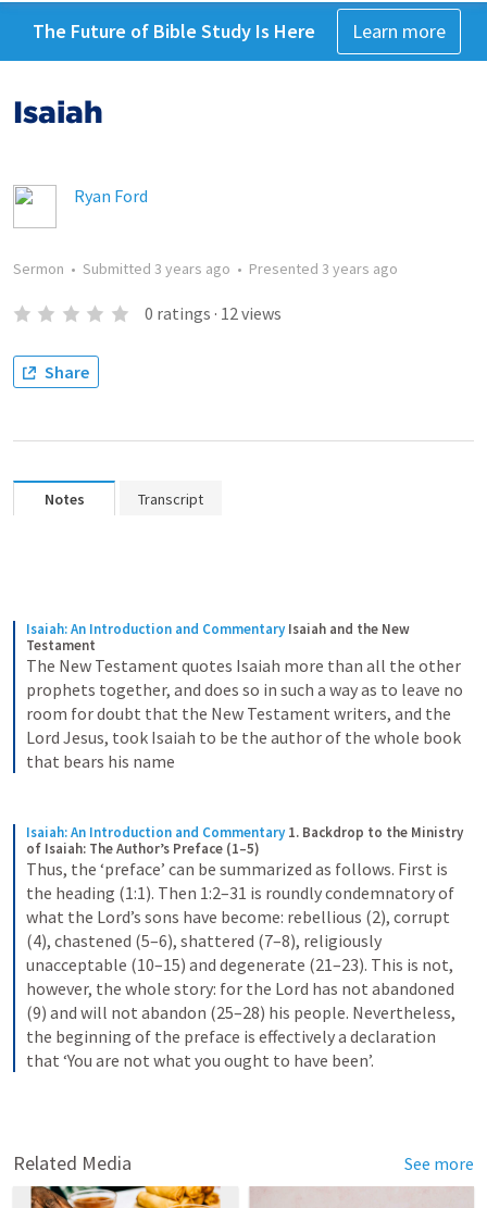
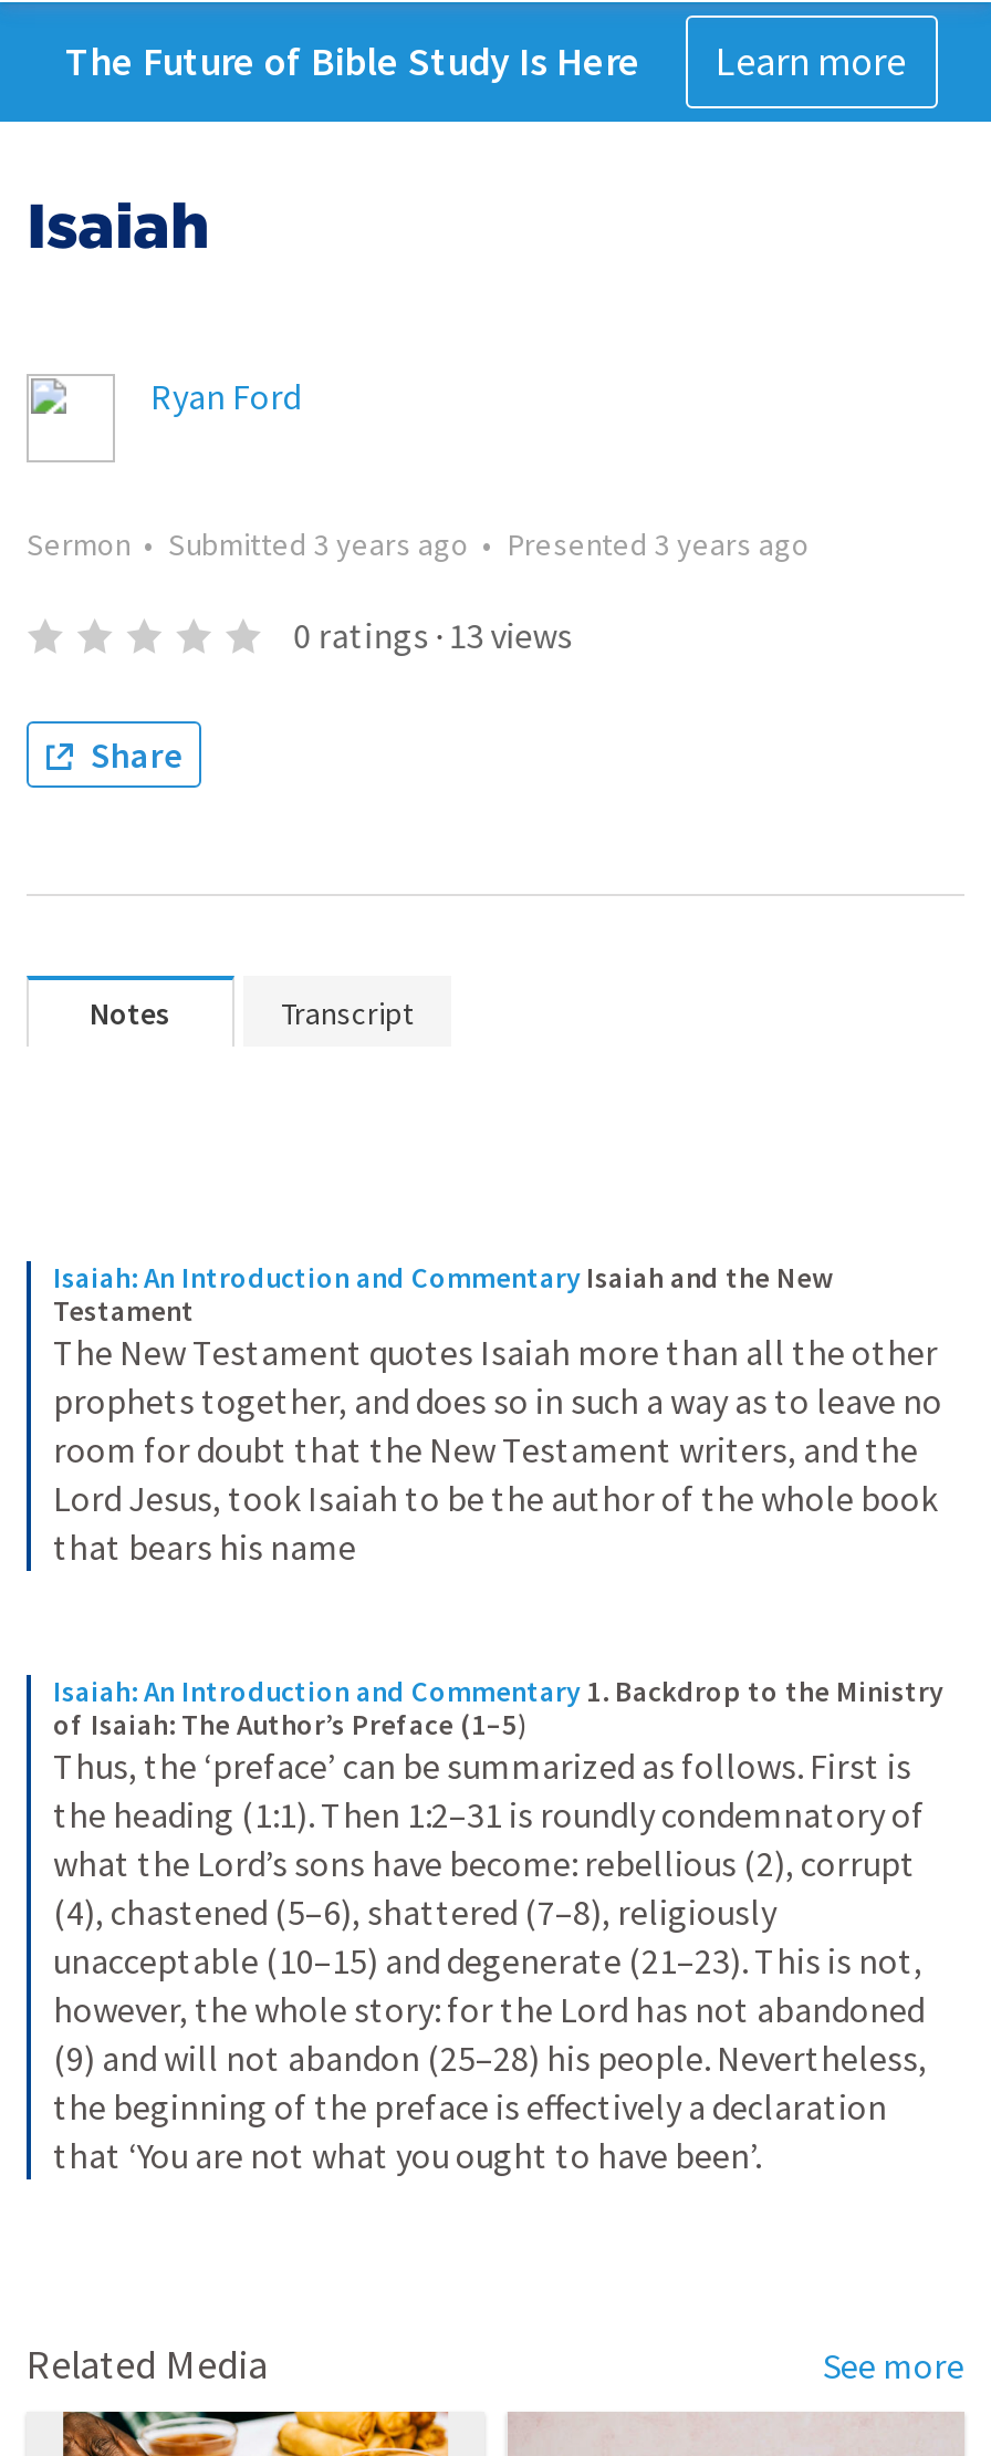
- 0 ratings · 12 views
+ 0 ratings · 13 views
